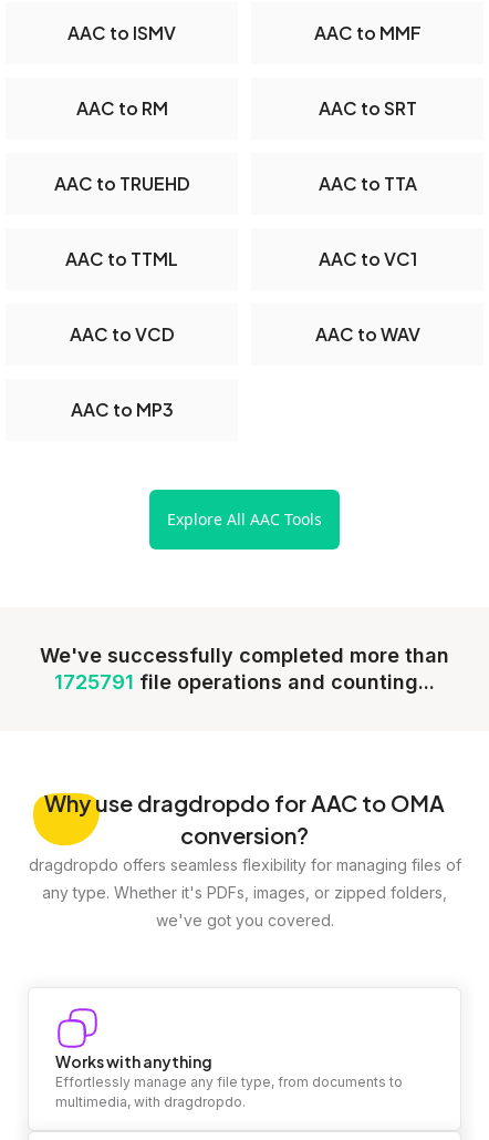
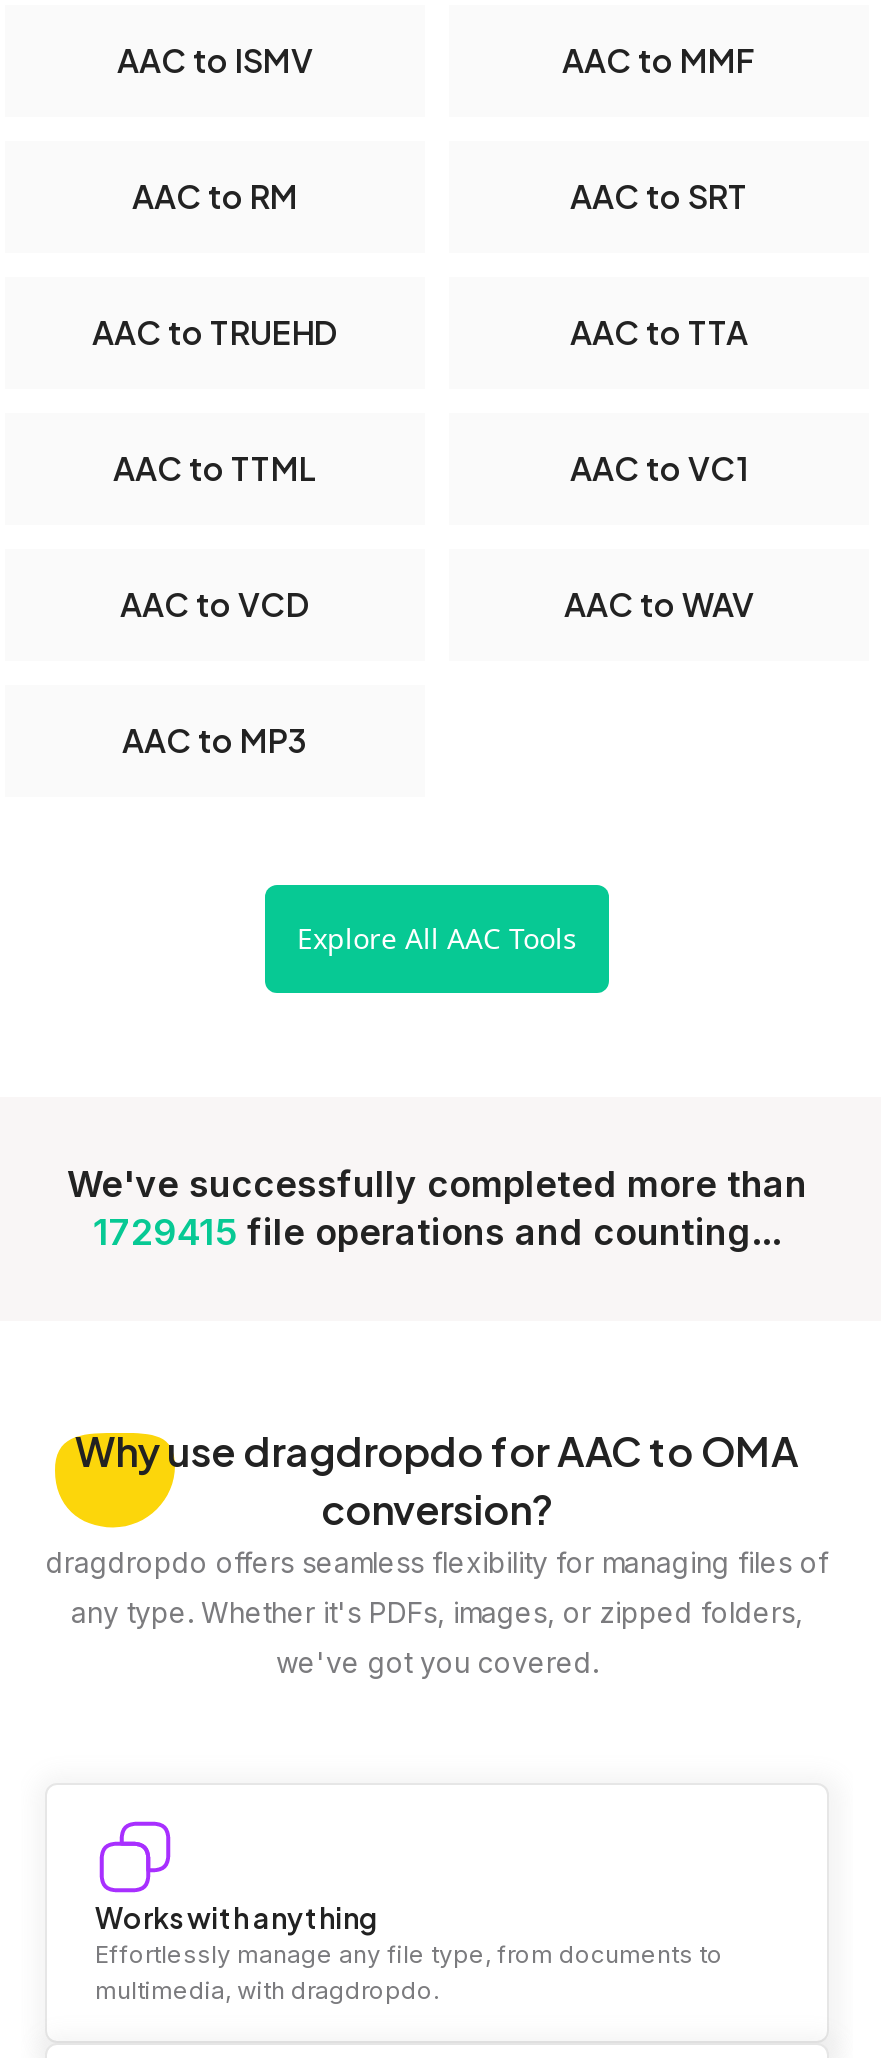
- 1725791 file operations and counting...
+ 1729415 file operations and counting...
